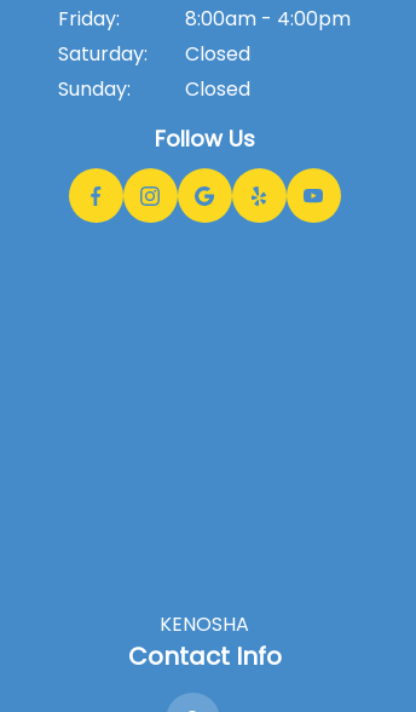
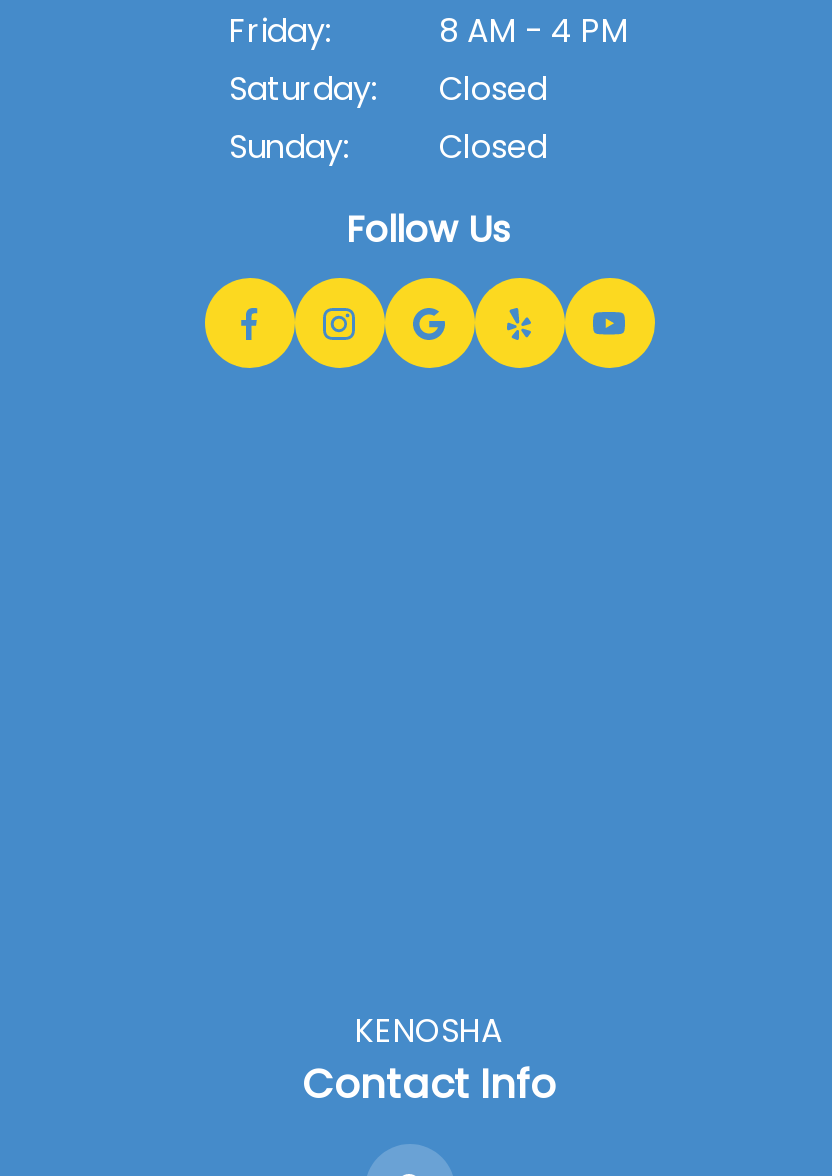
- 8:00am - 4:00pm
+ 8 AM - 4 PM
